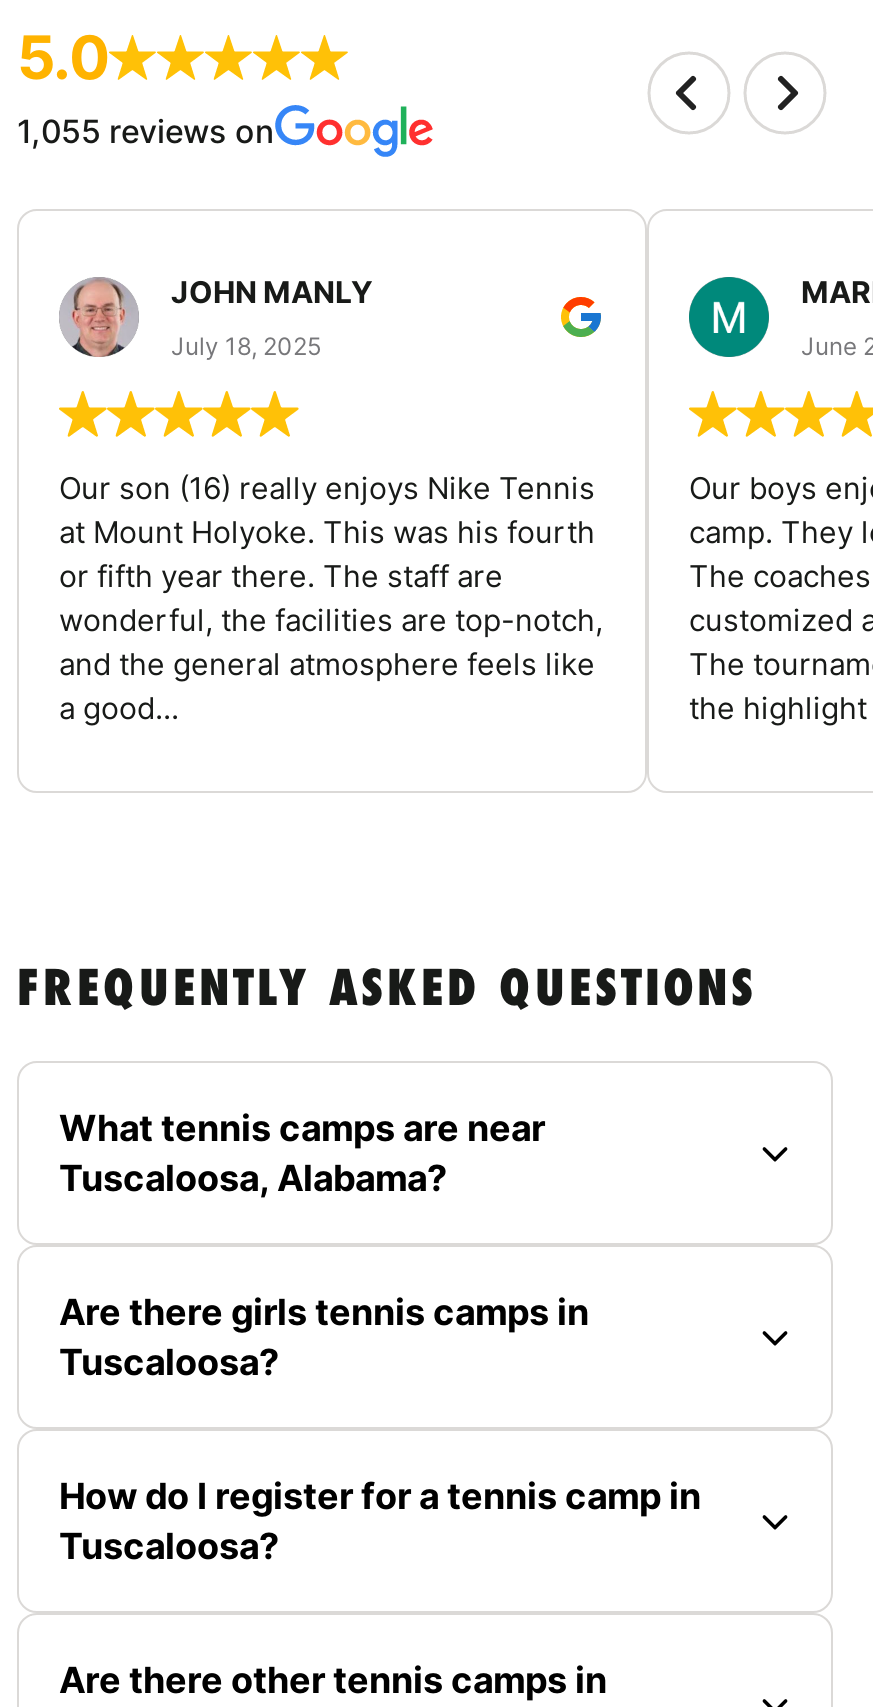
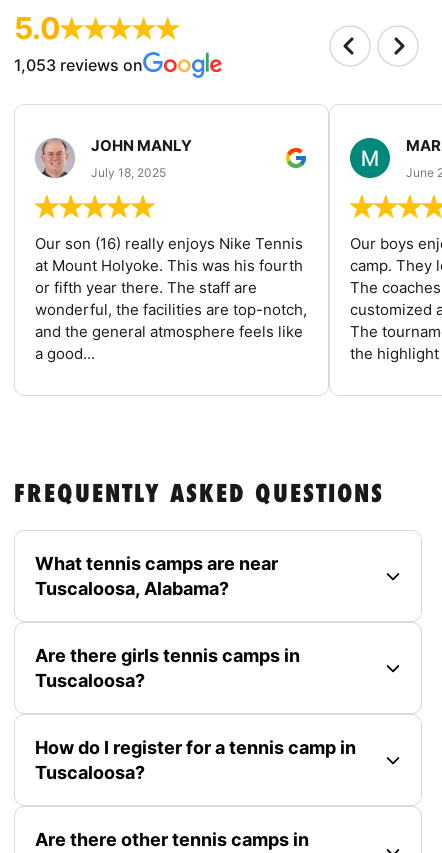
- 1,055 reviews on
+ 1,053 reviews on
